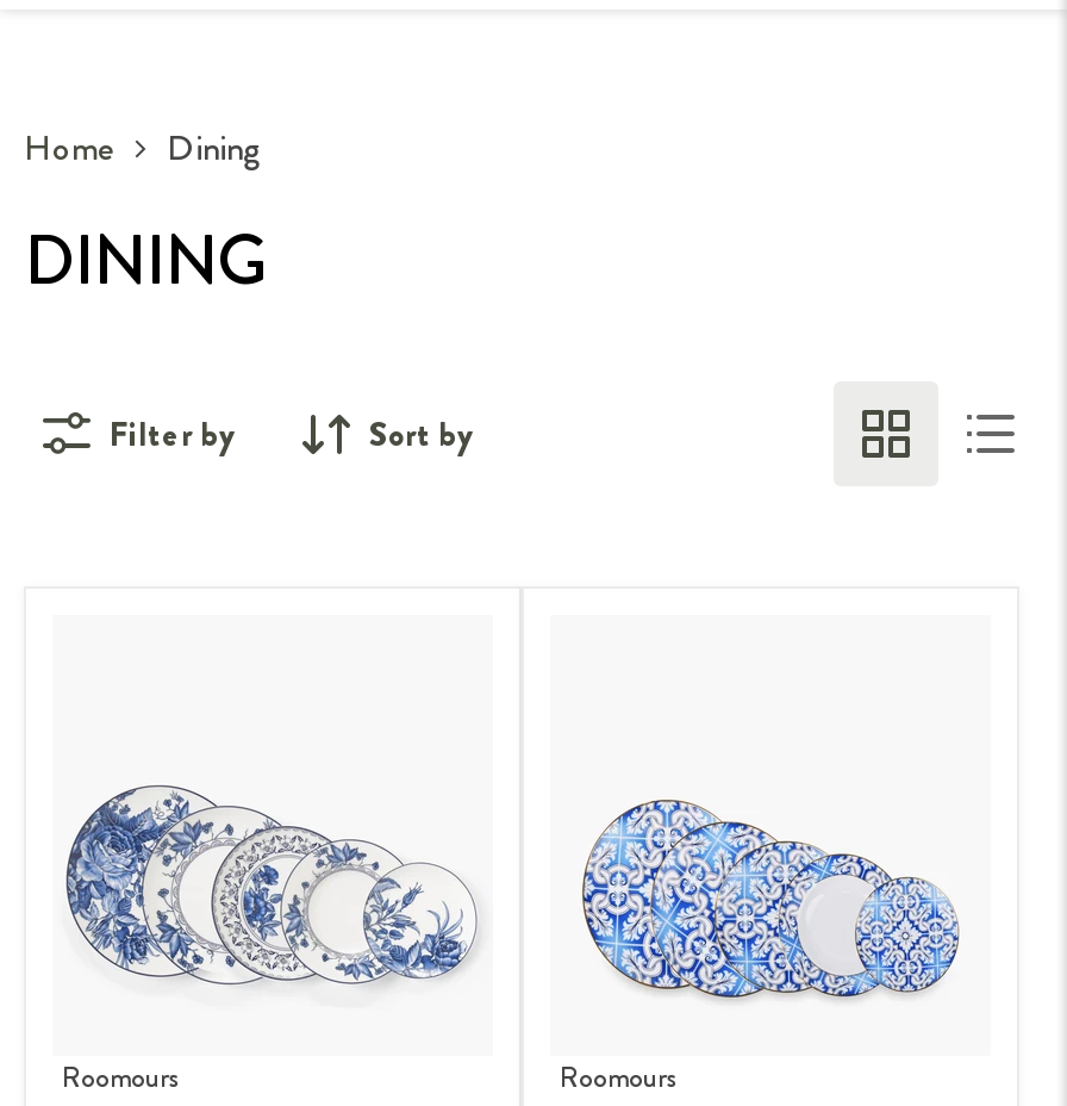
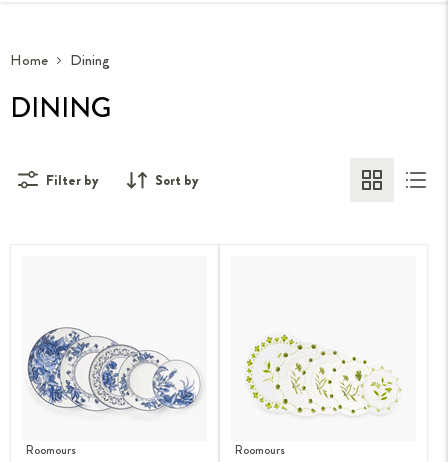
- [image]
+ [image]
